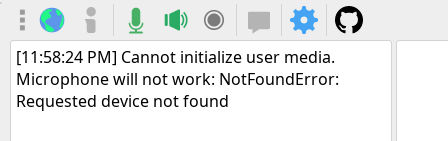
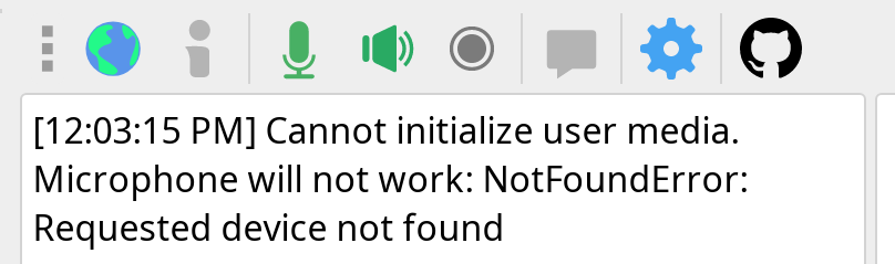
- [11:58:24 PM] Cannot initialize user media.
+ [12:03:15 PM] Cannot initialize user media.
